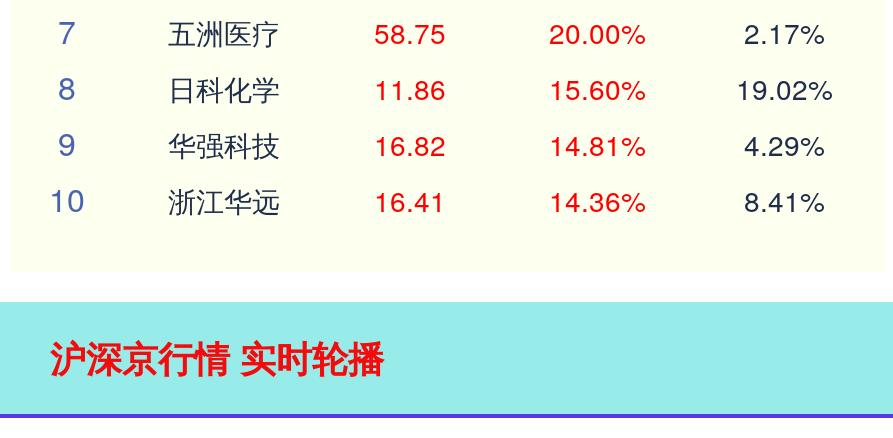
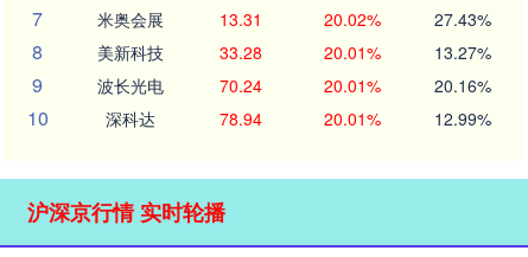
- 五洲医疗
- 58.75
- 20.00%
- 2.17%
+ 米奥会展
+ 13.31
+ 20.02%
+ 27.43%

- 日科化学
- 11.86
- 15.60%
- 19.02%
+ 美新科技
+ 33.28
+ 20.01%
+ 13.27%

- 华强科技
- 16.82
- 14.81%
- 4.29%
+ 波长光电
+ 70.24
+ 20.01%
+ 20.16%

- 浙江华远
- 16.41
- 14.36%
- 8.41%
+ 深科达
+ 78.94
+ 20.01%
+ 12.99%
